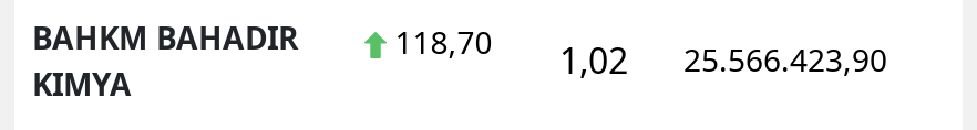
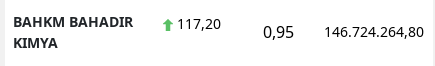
- 118,70
+ 117,20

- 1,02
+ 0,95

- 25.566.423,90
+ 146.724.264,80
